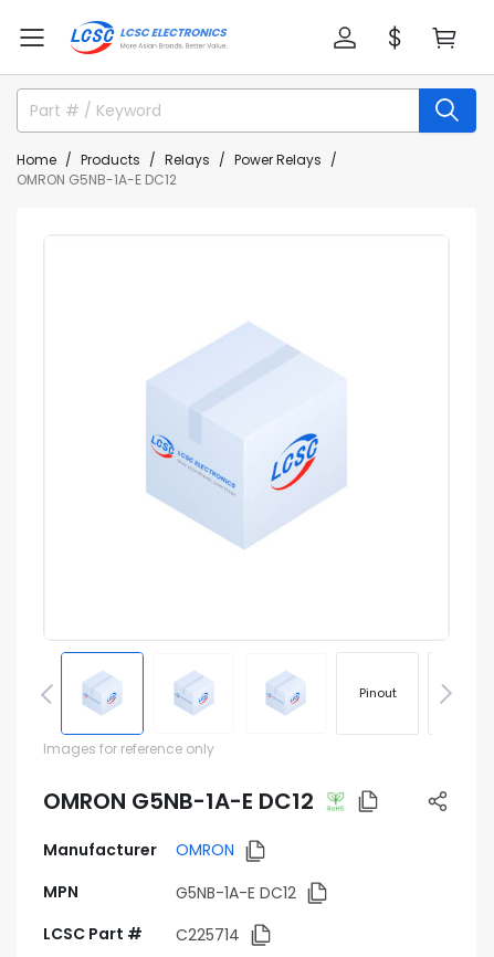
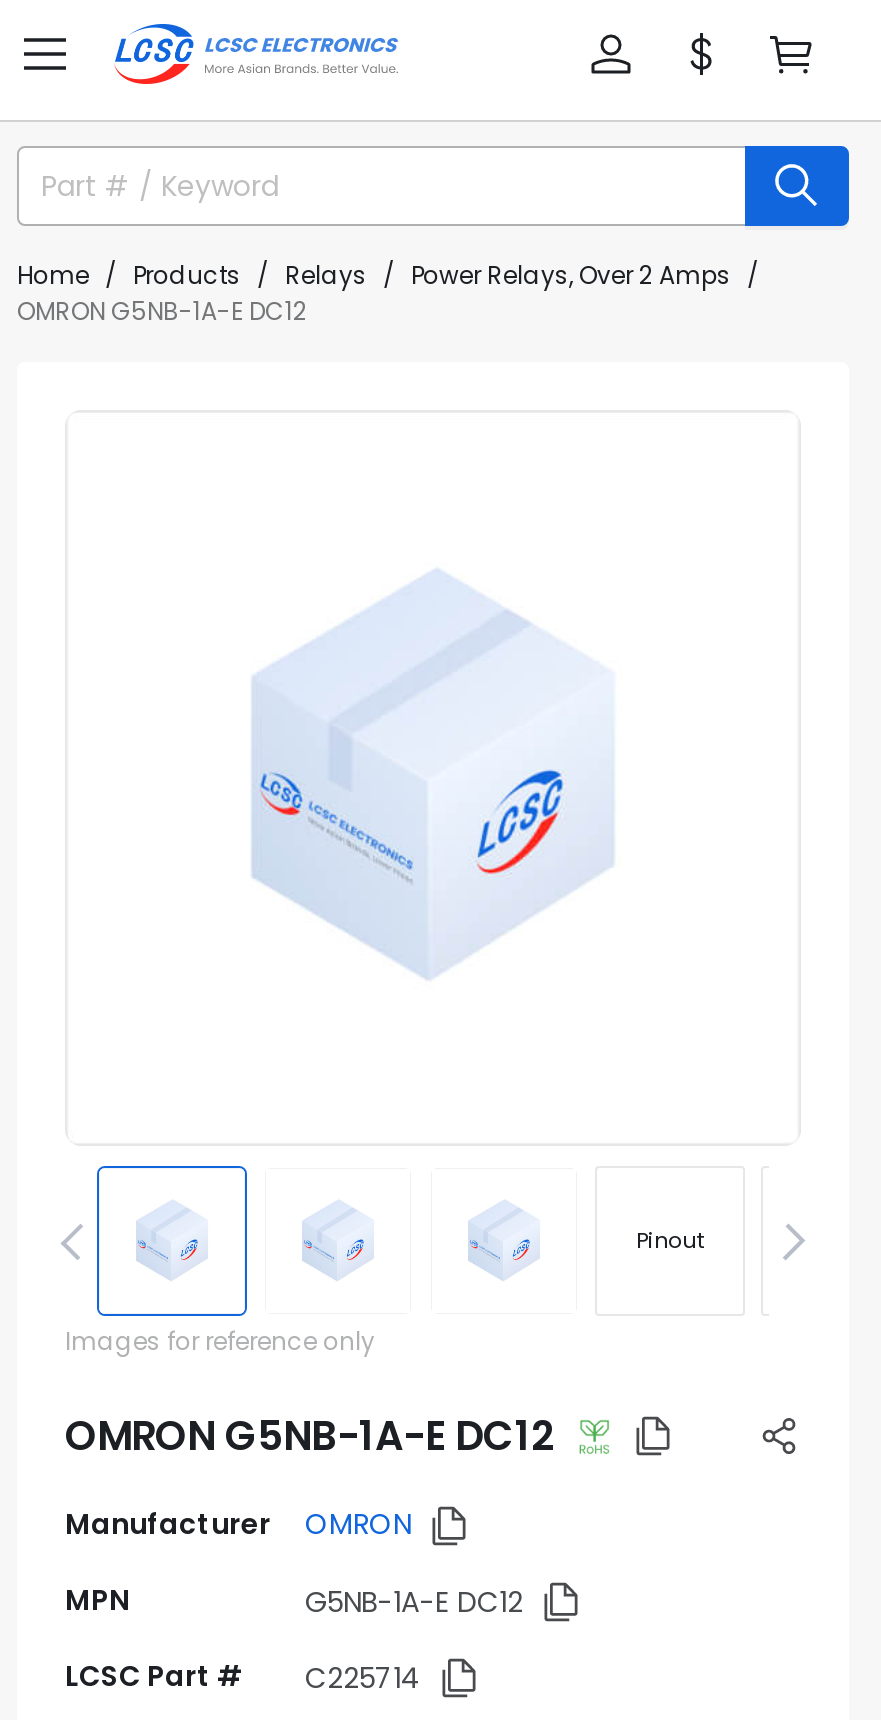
- Power Relays
+ Power Relays, Over 2 Amps
